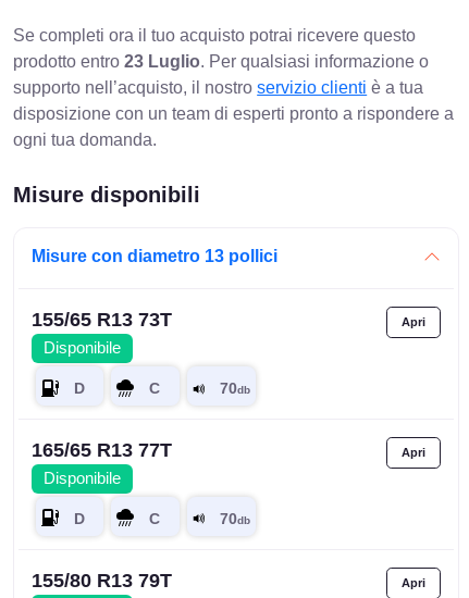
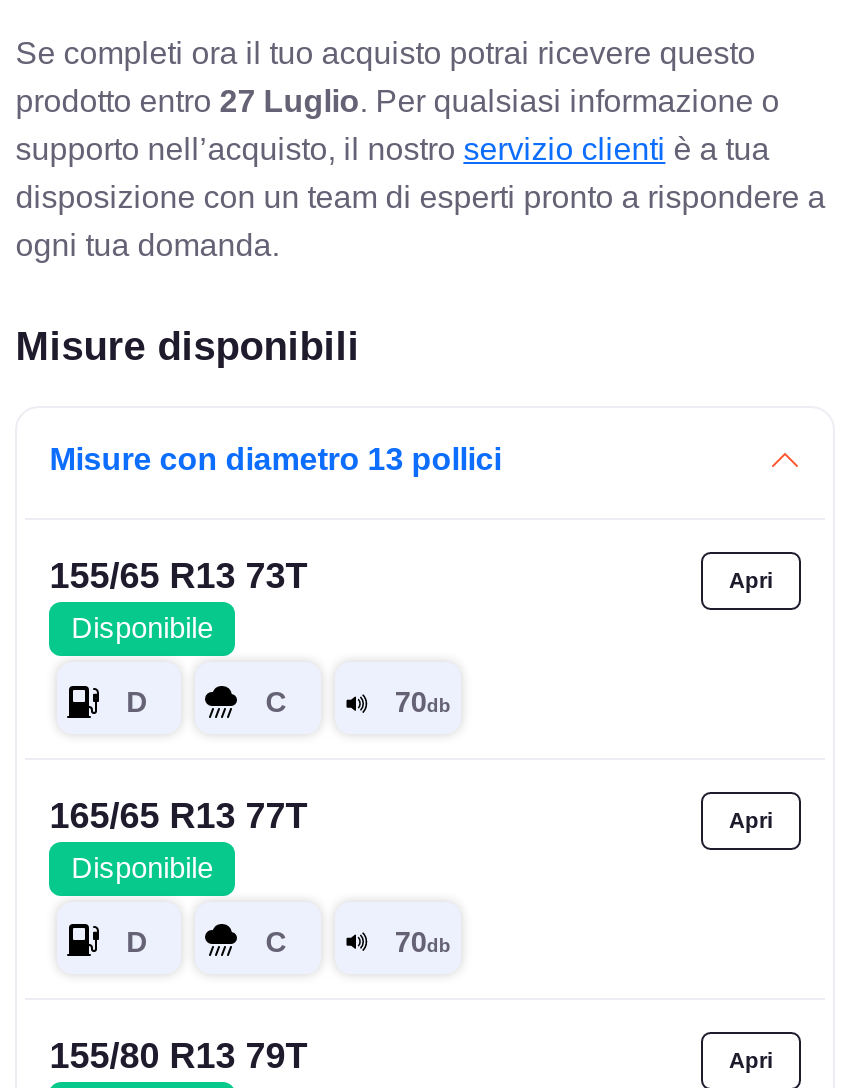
- prodotto entro 23 Luglio. Per qualsiasi informazione o
+ prodotto entro 27 Luglio. Per qualsiasi informazione o
